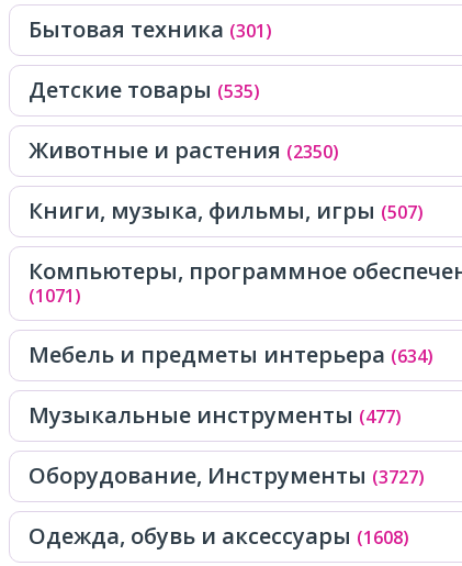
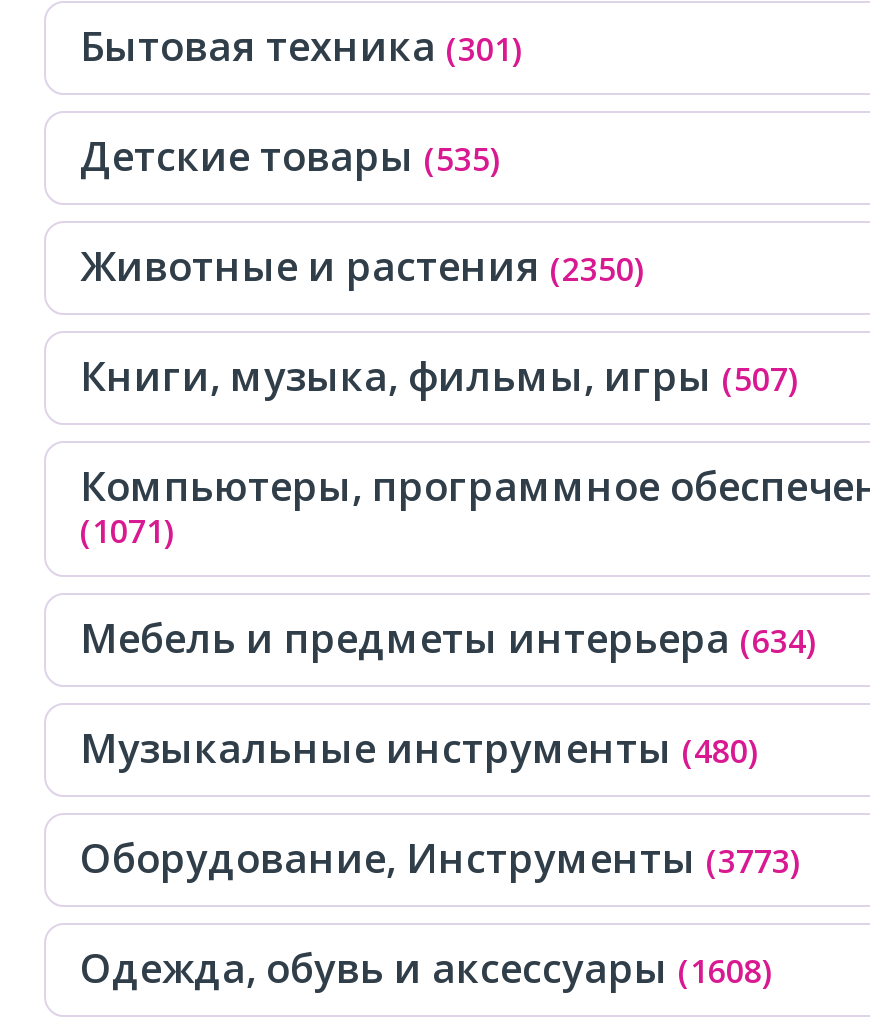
- Музыкальные инструменты (477)
+ Музыкальные инструменты (480)

- Оборудование, Инструменты (3727)
+ Оборудование, Инструменты (3773)
